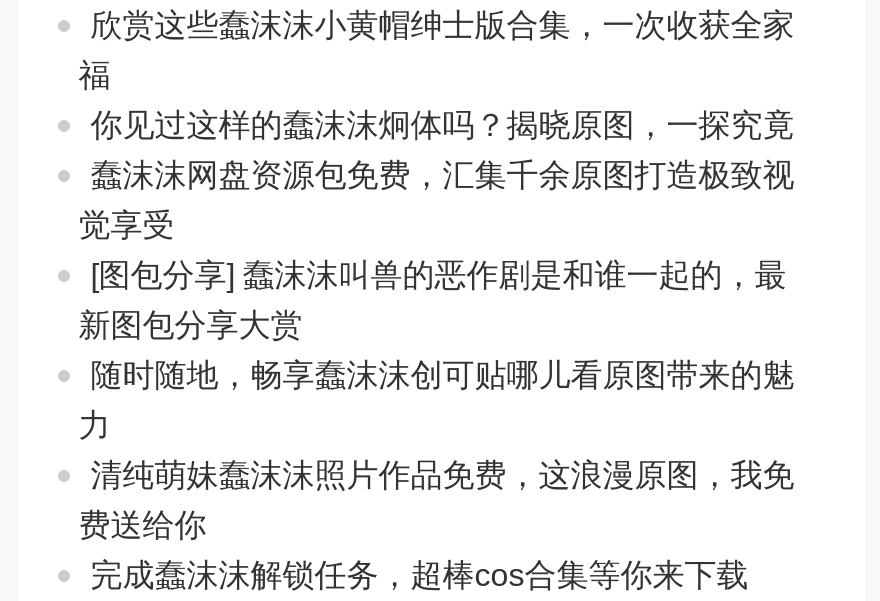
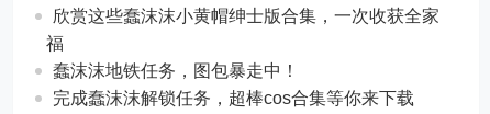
- 你见过这样的蠢沫沫炯体吗？揭晓原图，一探究竟
- 蠢沫沫网盘资源包免费，汇集千余原图打造极致视
- 觉享受
- [图包分享] 蠢沫沫叫兽的恶作剧是和谁一起的，最
- 新图包分享大赏
- 随时随地，畅享蠢沫沫创可贴哪儿看原图带来的魅
- 力
- 清纯萌妹蠢沫沫照片作品免费，这浪漫原图，我免
- 费送给你
+ 蠢沫沫地铁任务，图包暴走中！
